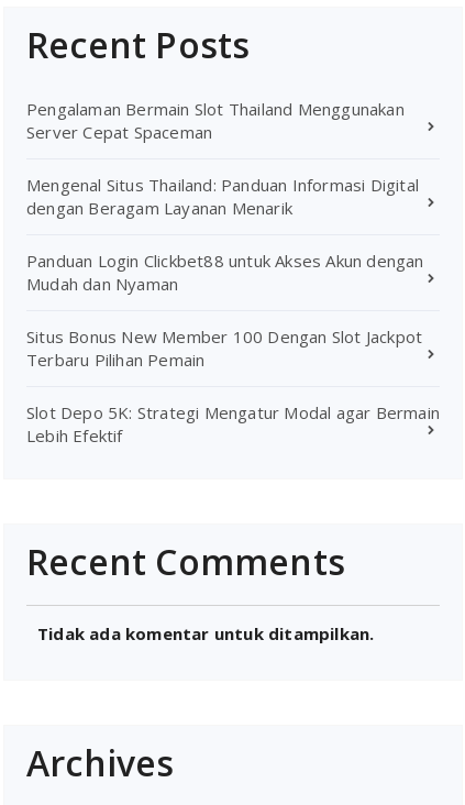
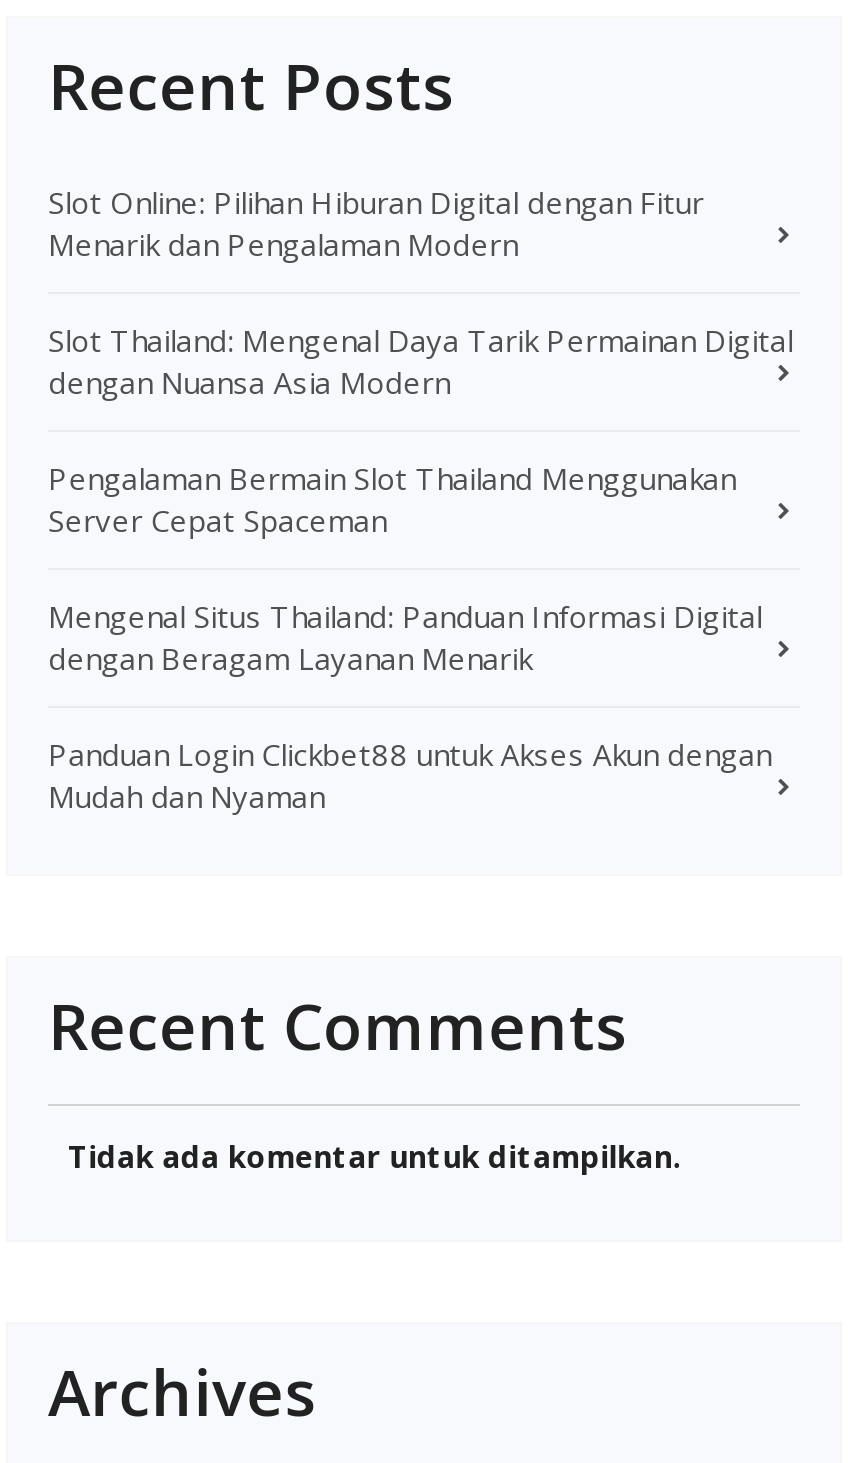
+ Slot Online: Pilihan Hiburan Digital dengan Fitur
+ Menarik dan Pengalaman Modern
+ Slot Thailand: Mengenal Daya Tarik Permainan Digital
+ dengan Nuansa Asia Modern

moved down: Pengalaman Bermain Slot Thailand Menggunakan | Server Cepat Spaceman | Mengenal Situs Thailand: Panduan Informasi Digital | dengan Beragam Layanan Menarik | Panduan Login Clickbet88 untuk Akses Akun dengan | Mudah dan Nyaman

- Situs Bonus New Member 100 Dengan Slot Jackpot
- Terbaru Pilihan Pemain
- Slot Depo 5K: Strategi Mengatur Modal agar Bermain
- Lebih Efektif
